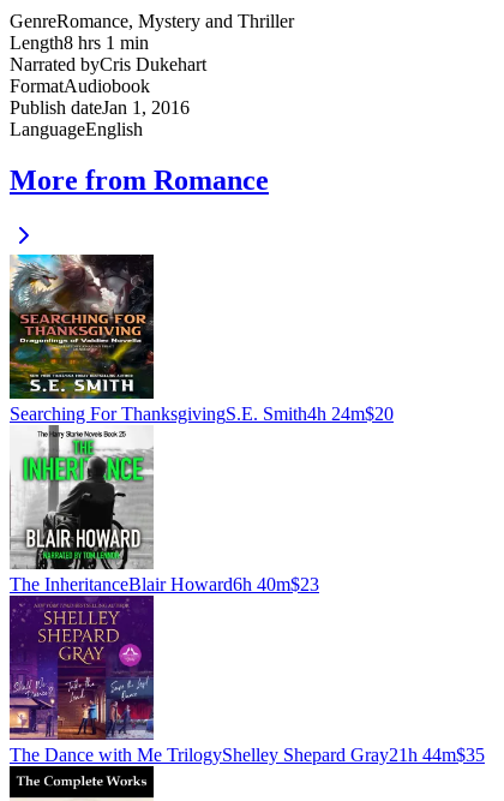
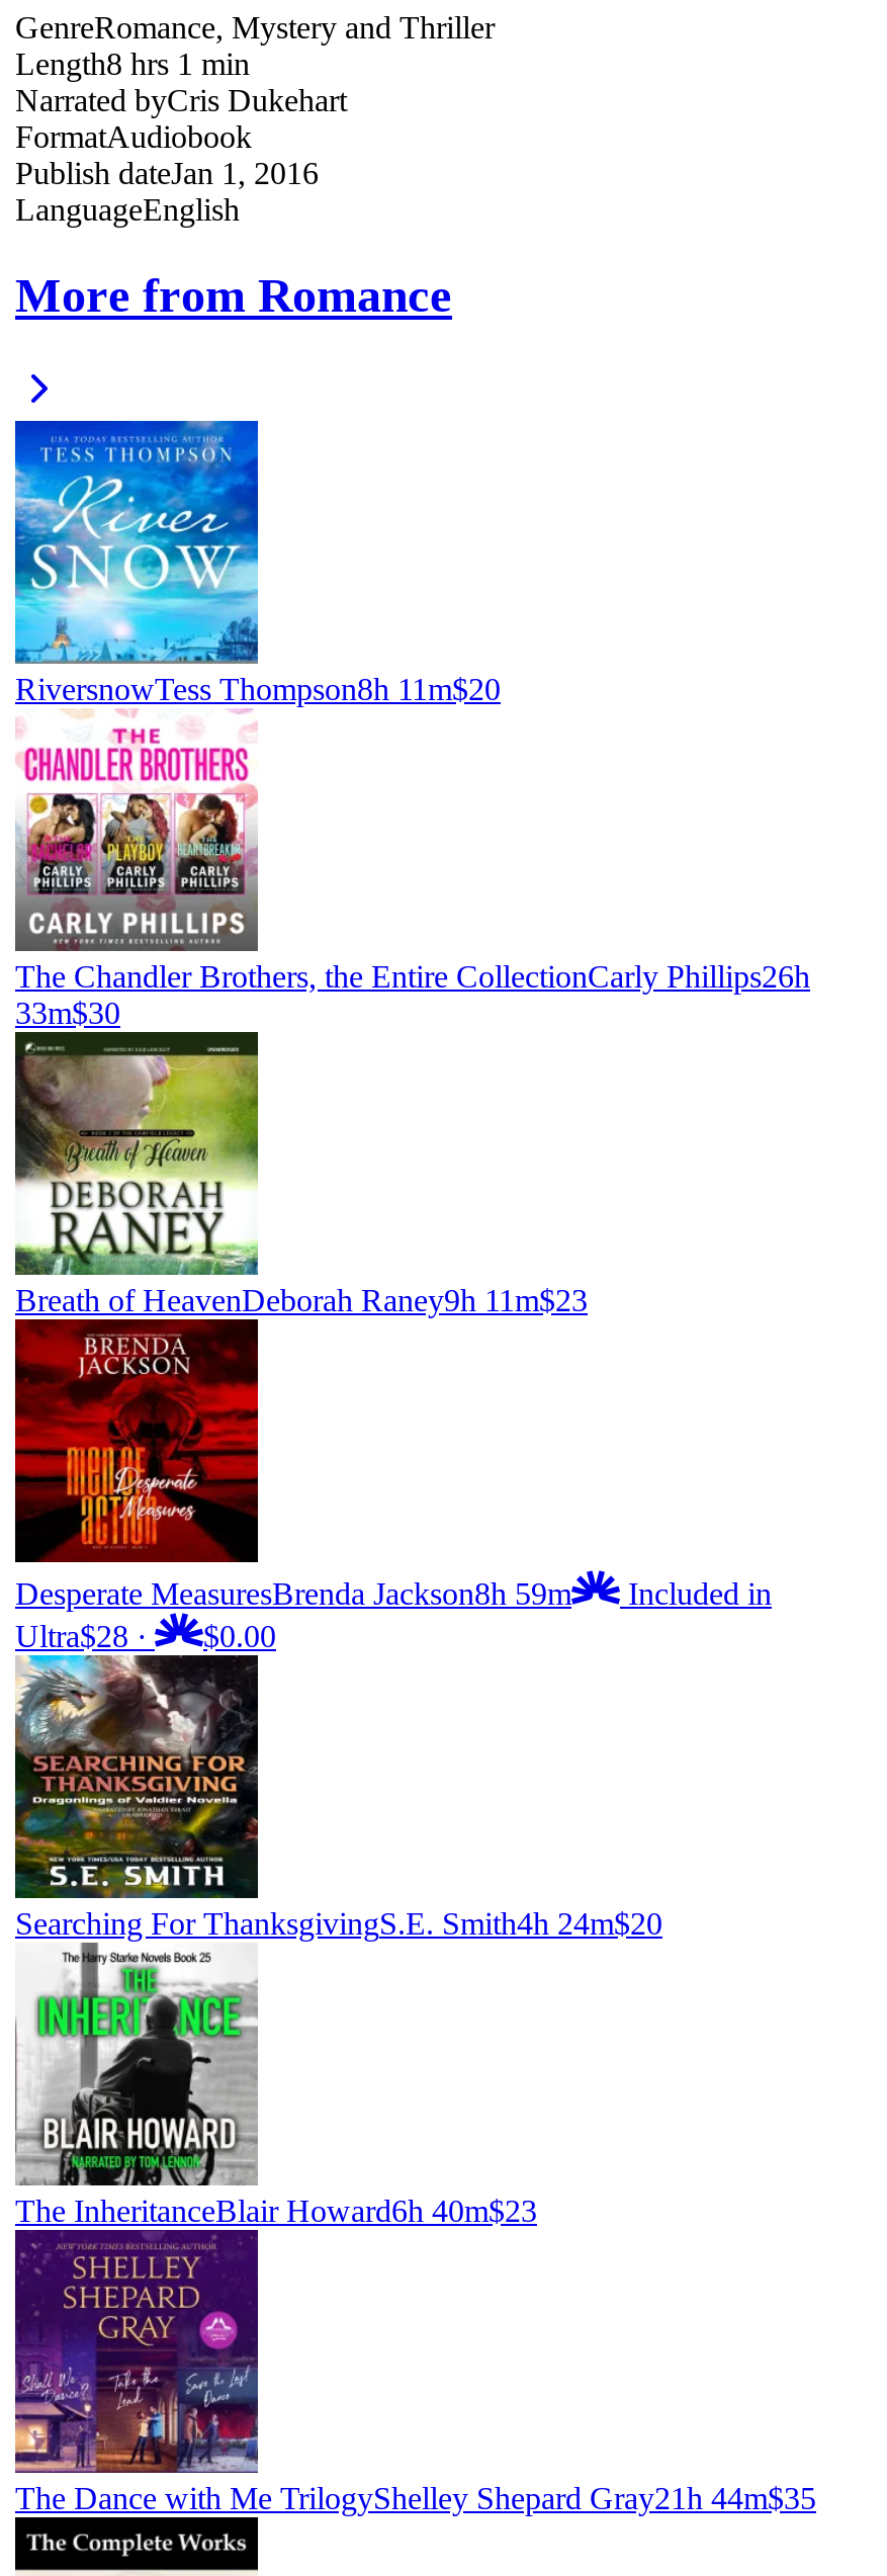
+ [image]
+ RiversnowTess Thompson8h 11m$20

+ [image]
+ Breath of HeavenDeborah Raney9h 11m$23

+ [image]
+ Desperate MeasuresBrenda Jackson8h 59m
+ Included in
+ Ultra$28 ·
+ $0.00

+ [image]
+ The Chandler Brothers, the Entire CollectionCarly Phillips26h
+ 33m$30
